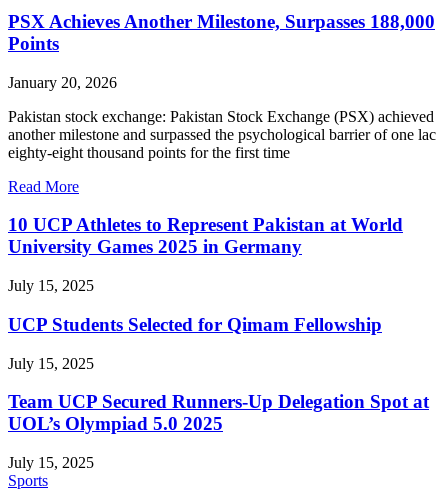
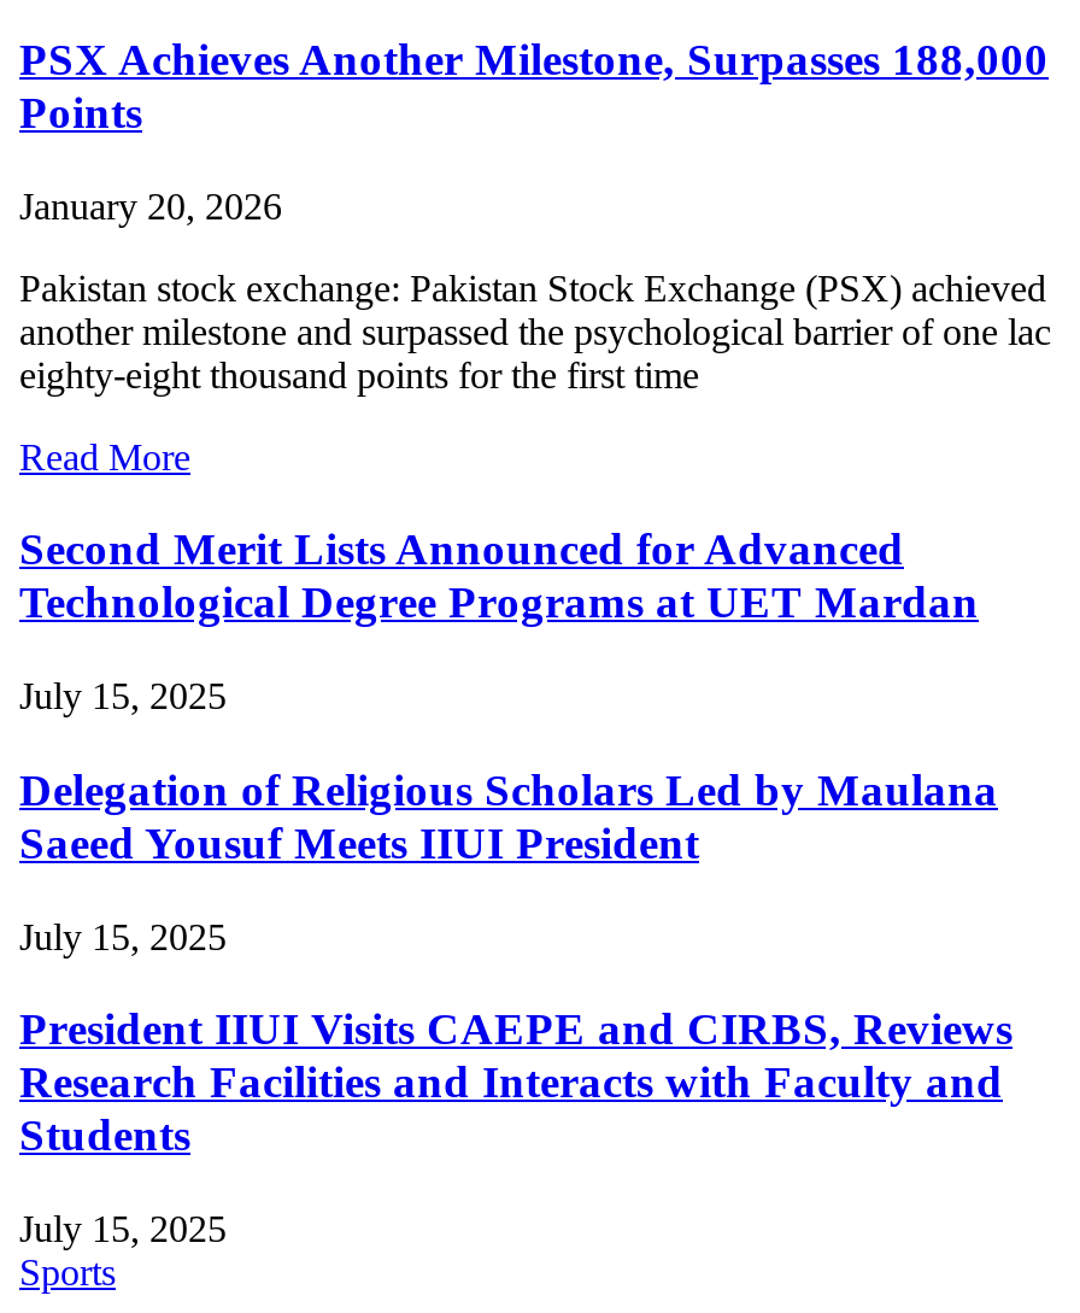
- 10 UCP Athletes to Represent Pakistan at World
- University Games 2025 in Germany
+ Second Merit Lists Announced for Advanced
+ Technological Degree Programs at UET Mardan

- UCP Students Selected for Qimam Fellowship
+ Delegation of Religious Scholars Led by Maulana
+ Saeed Yousuf Meets IIUI President

- Team UCP Secured Runners-Up Delegation Spot at
- UOL’s Olympiad 5.0 2025
+ President IIUI Visits CAEPE and CIRBS, Reviews
+ Research Facilities and Interacts with Faculty and
+ Students
